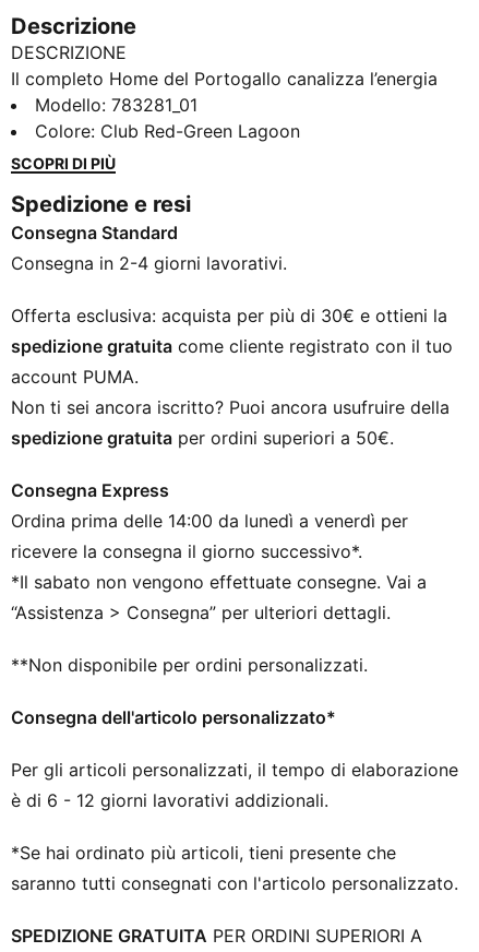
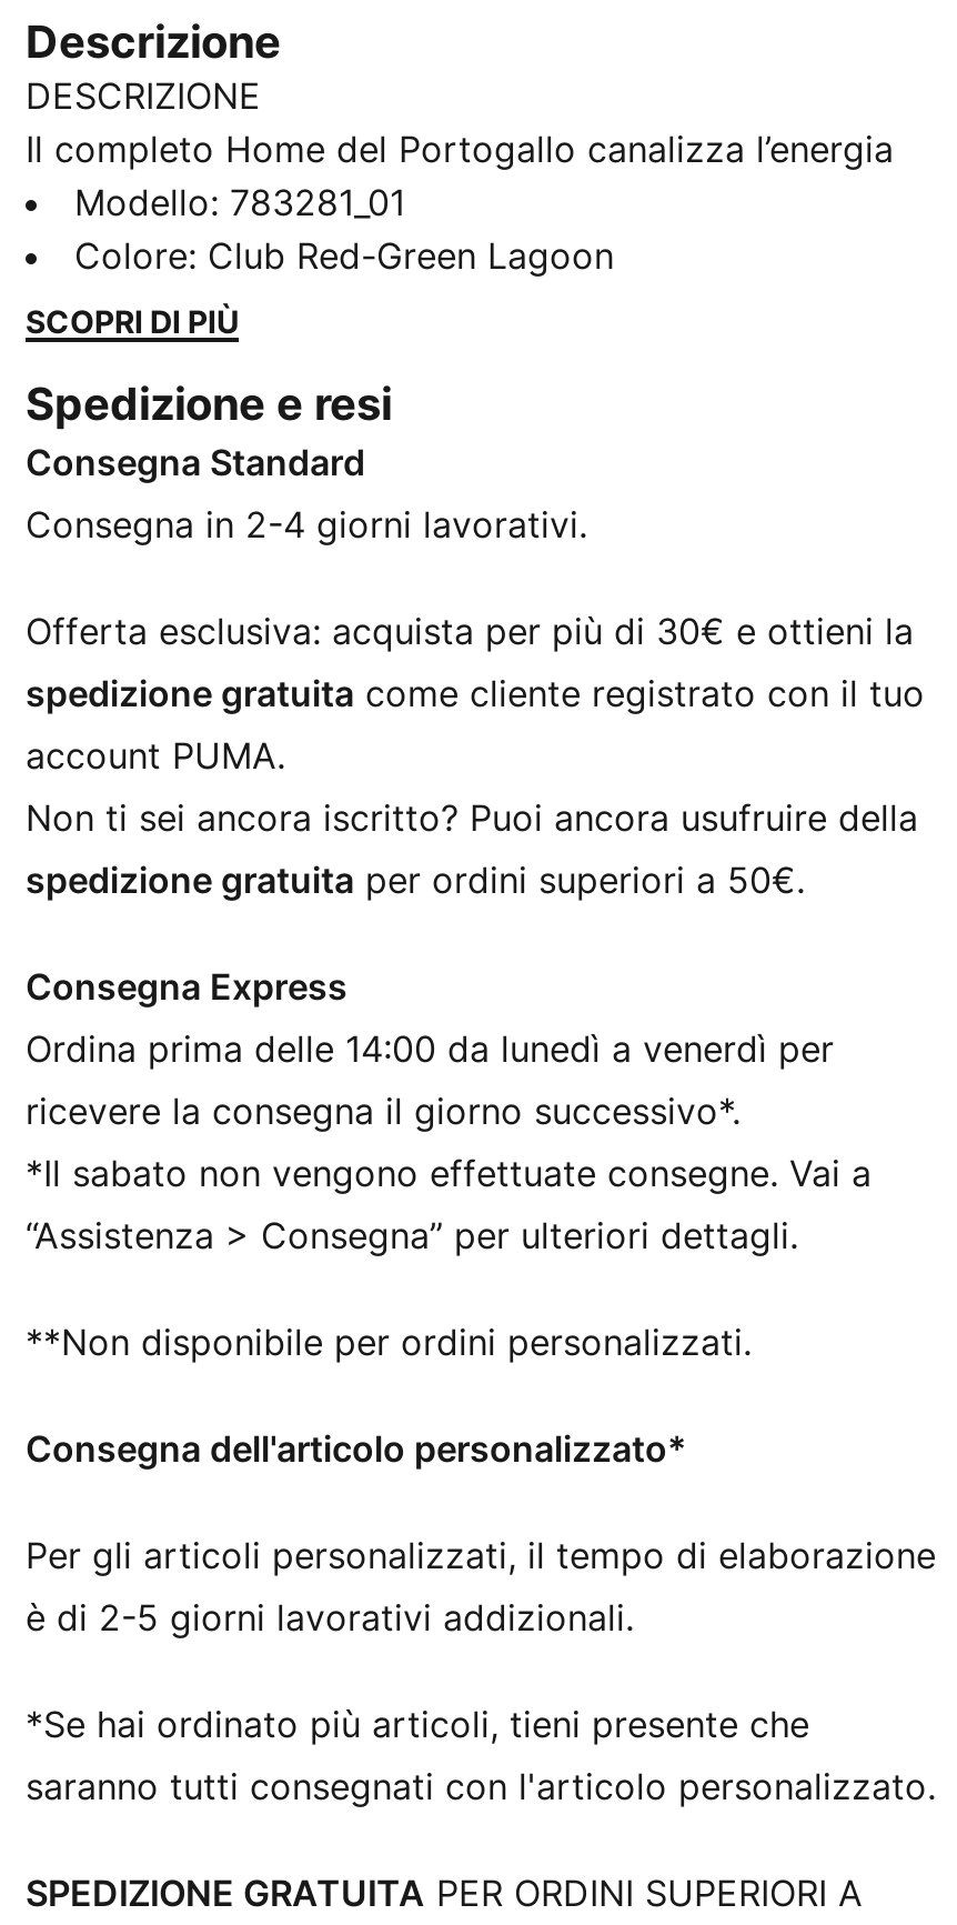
- è di 6 - 12 giorni lavorativi addizionali.
+ è di 2-5 giorni lavorativi addizionali.
